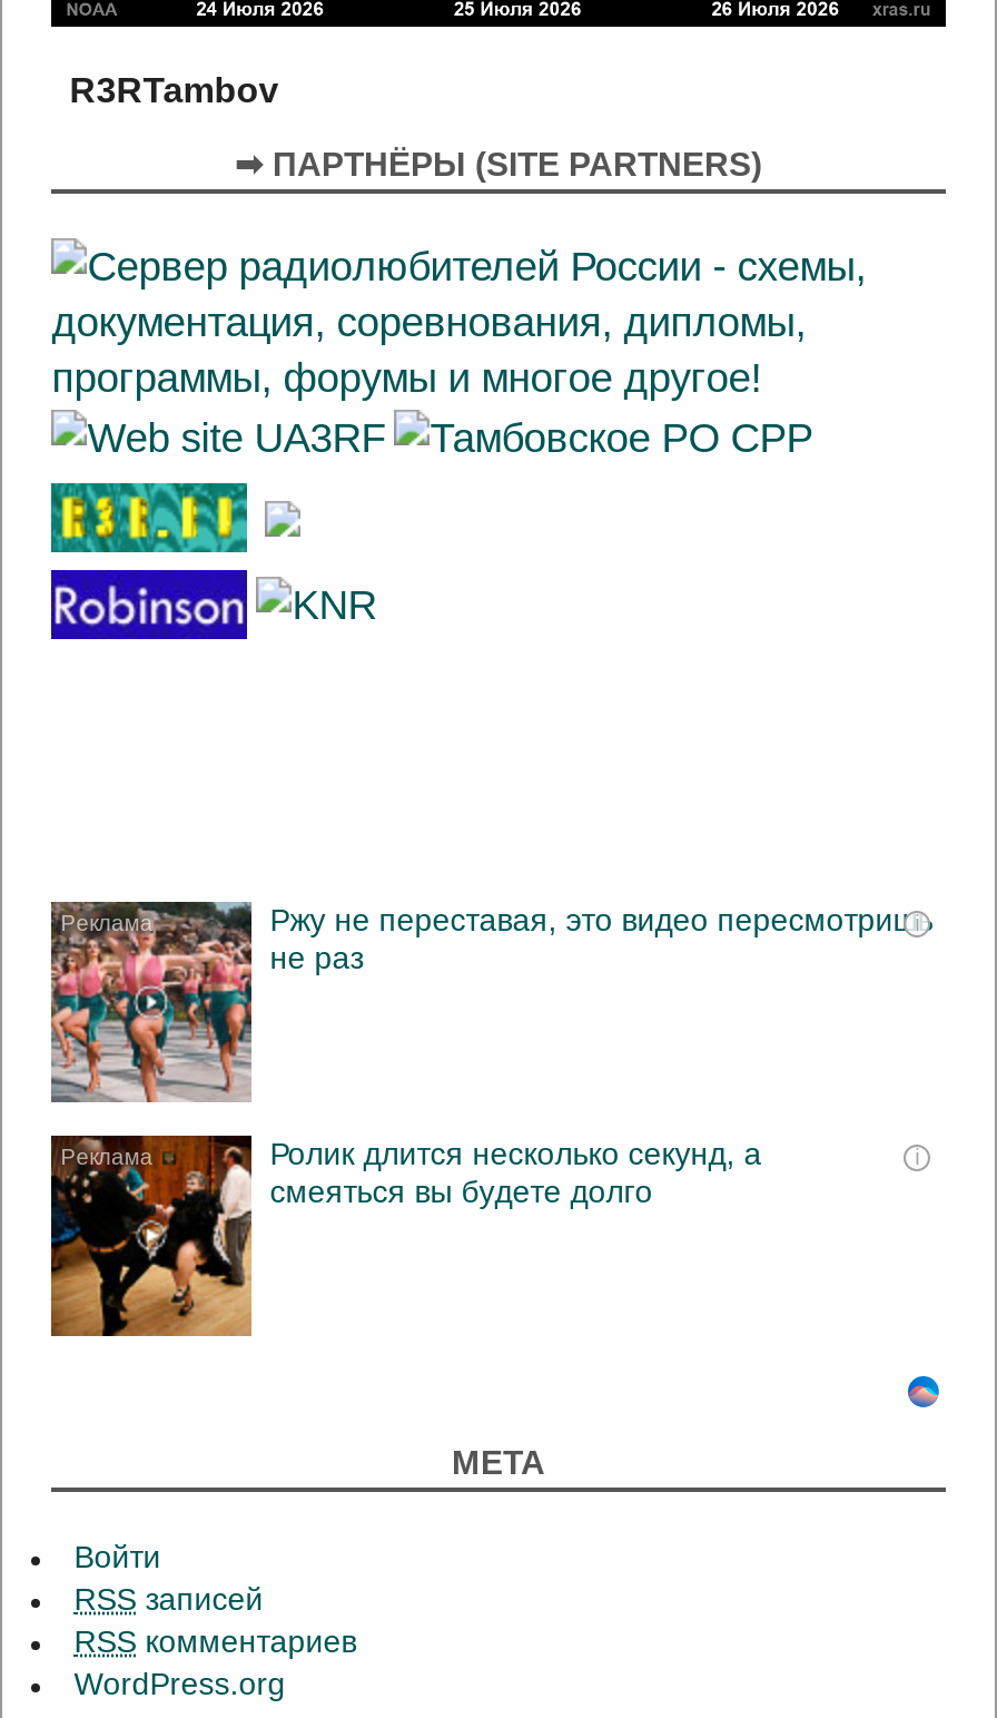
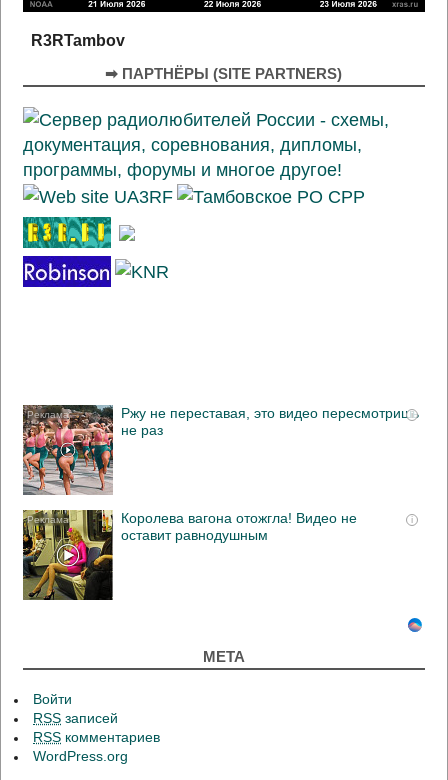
- [image]
- Ролик длится несколько секунд, а
- смеяться вы будете долго
+ [image]
+ Королева вагона отожгла! Видео не
+ оставит равнодушным
